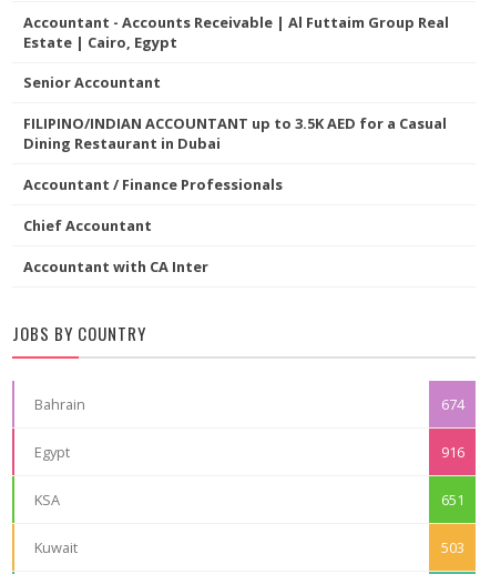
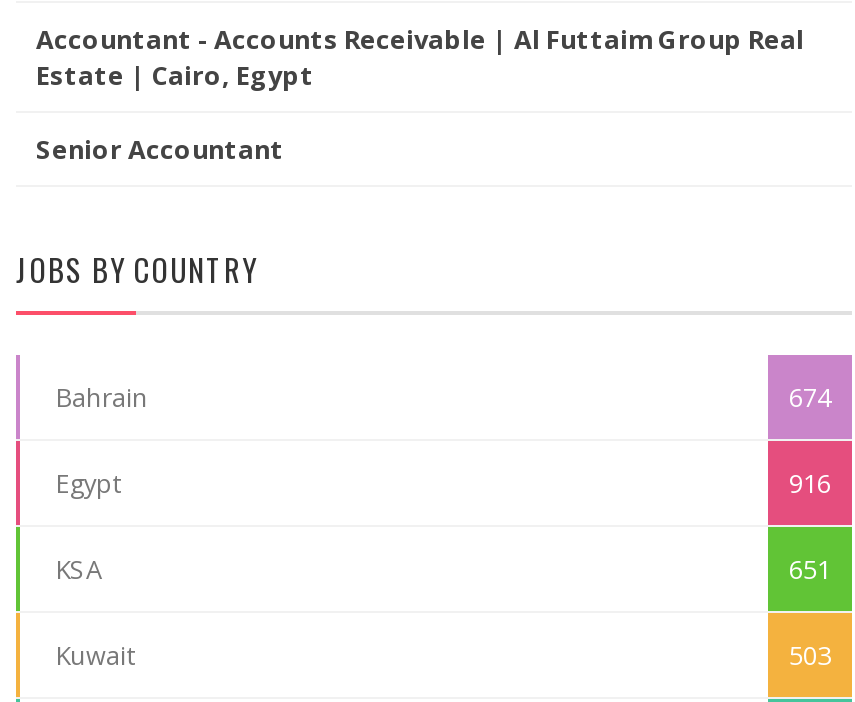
- FILIPINO/INDIAN ACCOUNTANT up to 3.5K AED for a Casual
- Dining Restaurant in Dubai
- Accountant / Finance Professionals
- Chief Accountant
- Accountant with CA Inter
